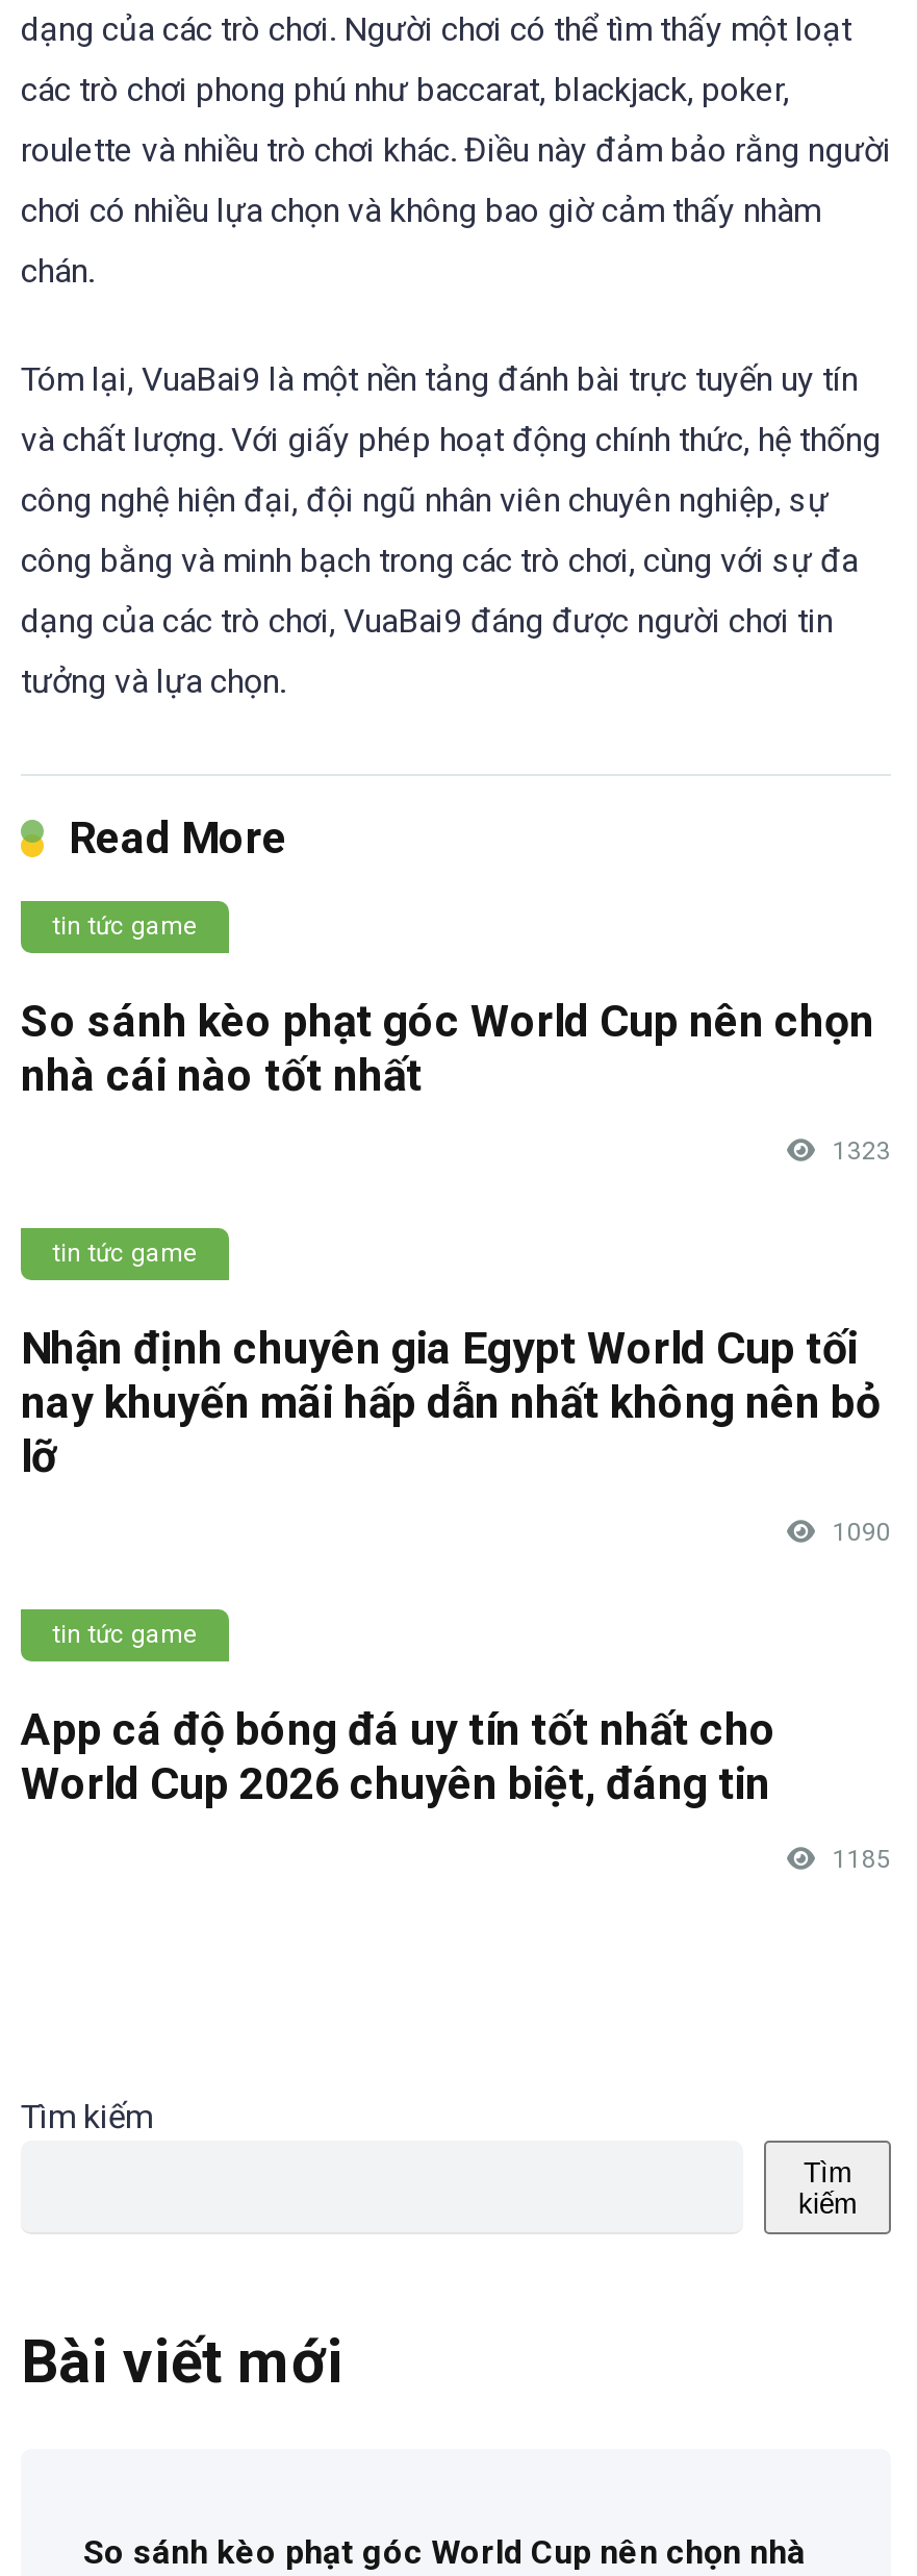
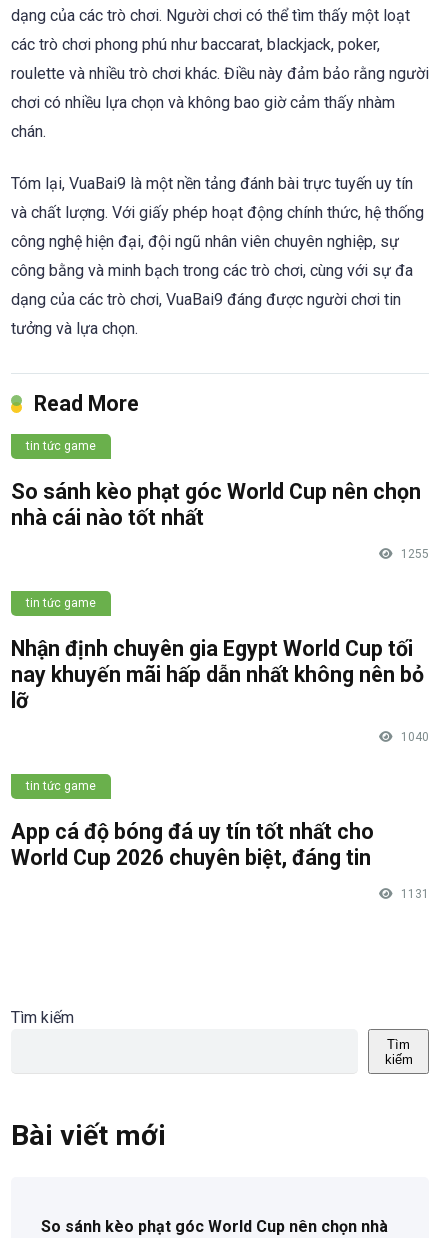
- 1323
+ 1255

- 1090
+ 1040

- 1185
+ 1131
